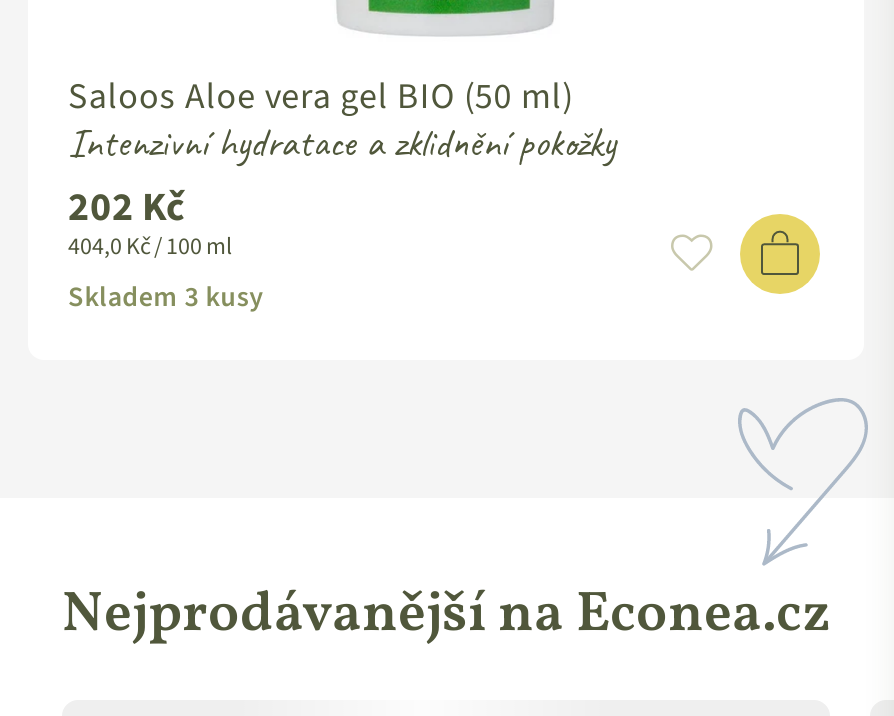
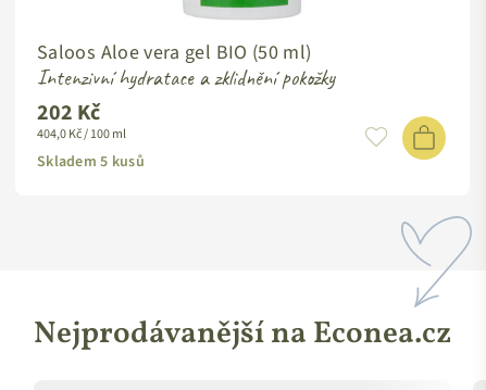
- Skladem 3 kusy
+ Skladem 5 kusů
